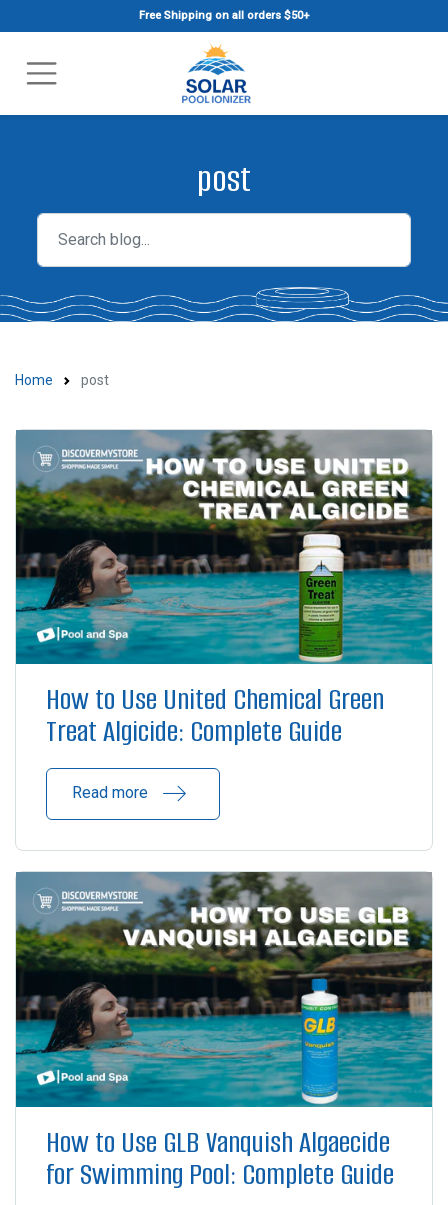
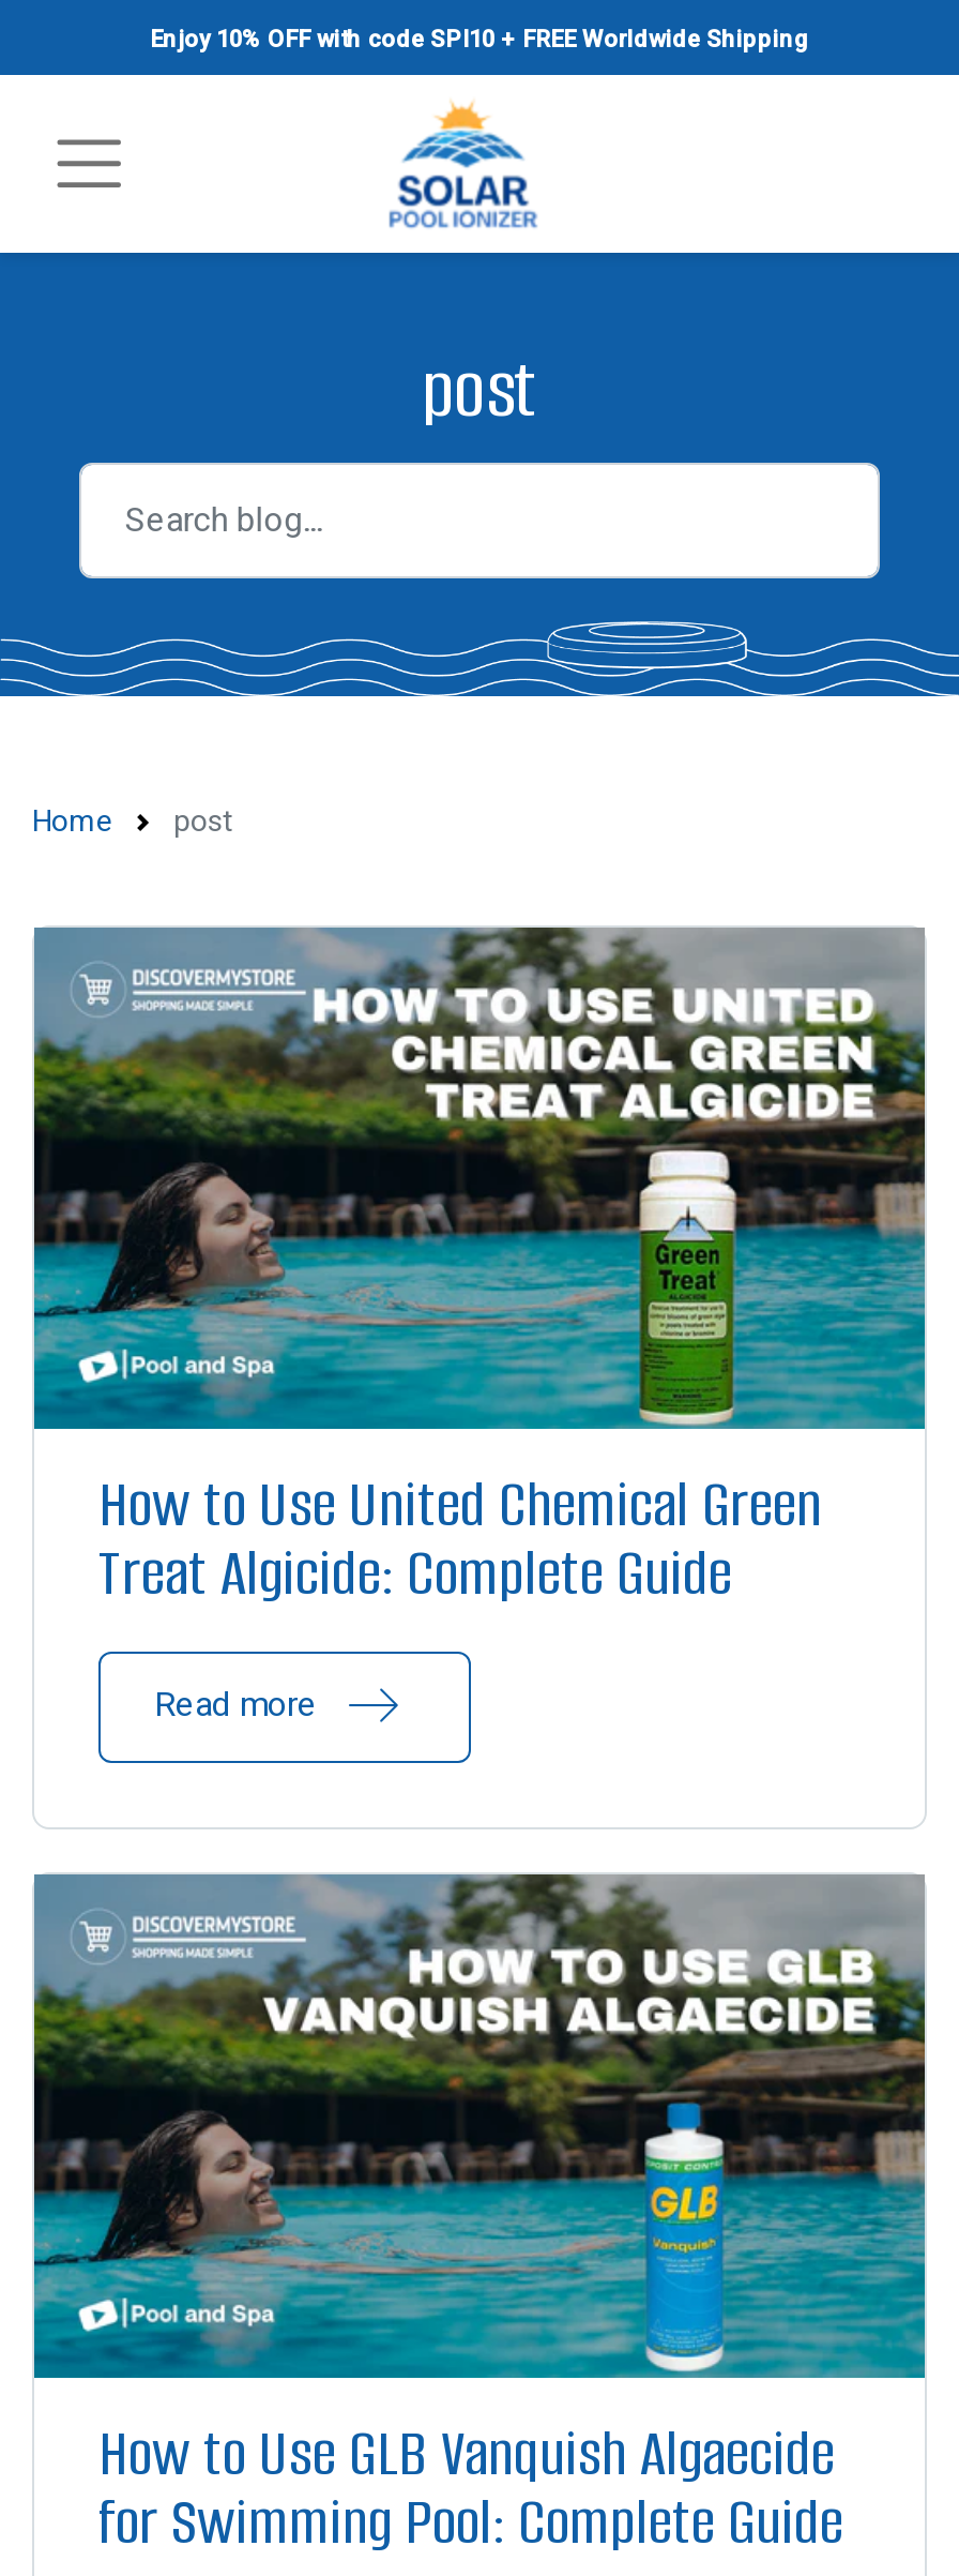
- Free Shipping on all orders $50+
+ Enjoy 10% OFF with code SPI10 + FREE Worldwide Shipping
